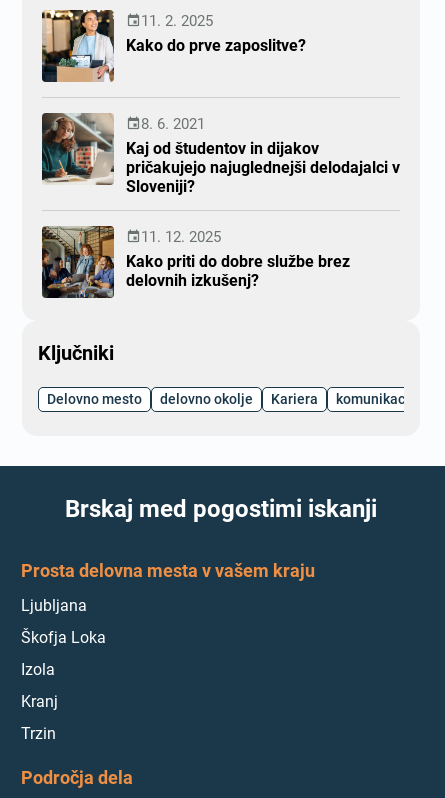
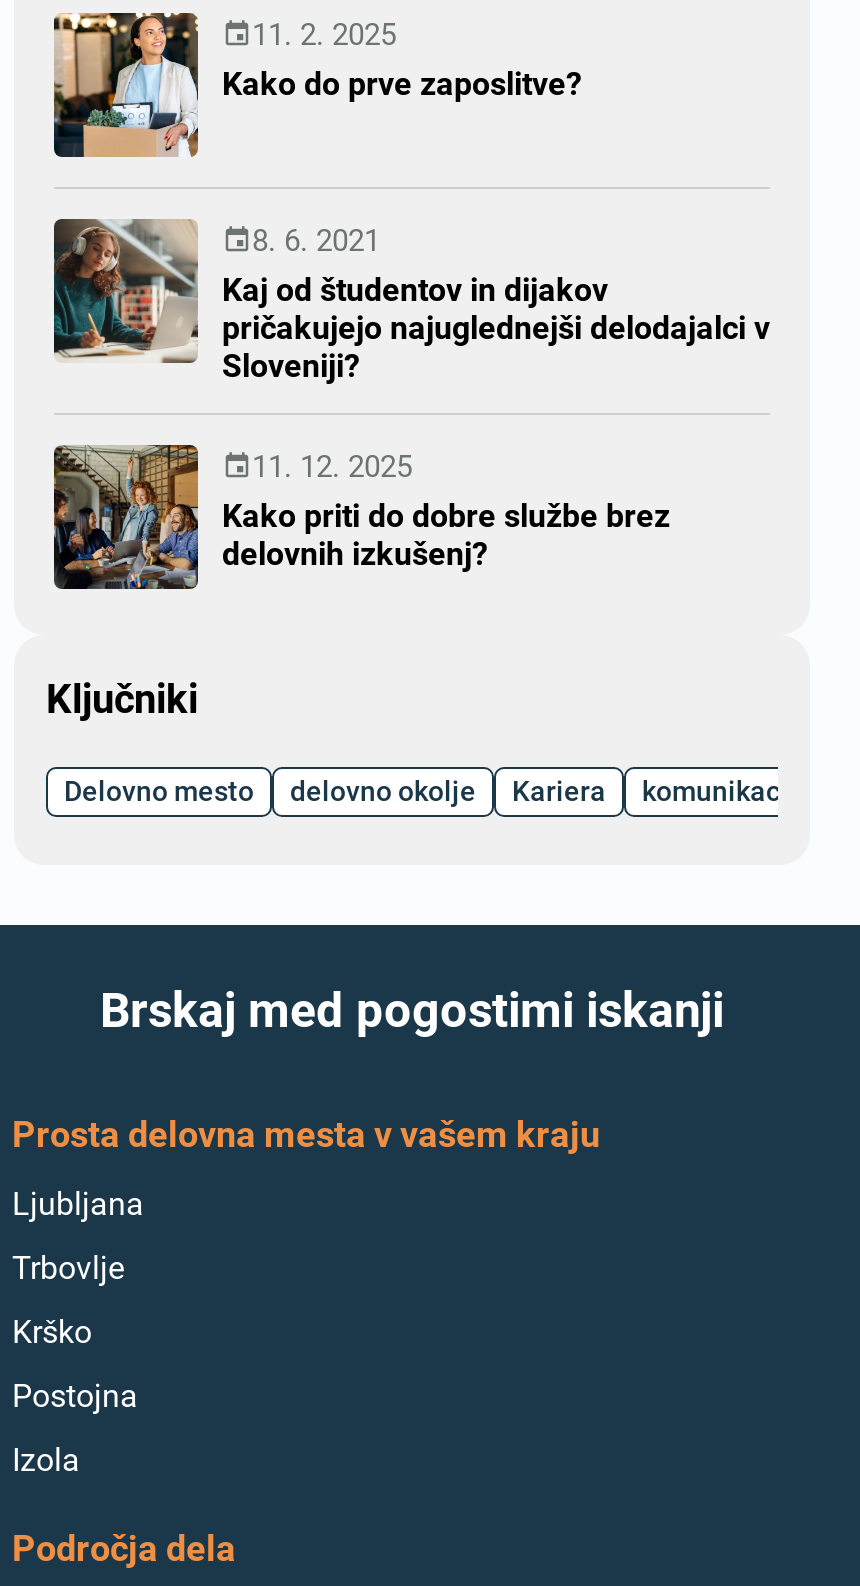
- Škofja Loka
+ Trbovlje
+ Krško
+ Postojna

moved down: Izola

- Kranj
- Trzin
